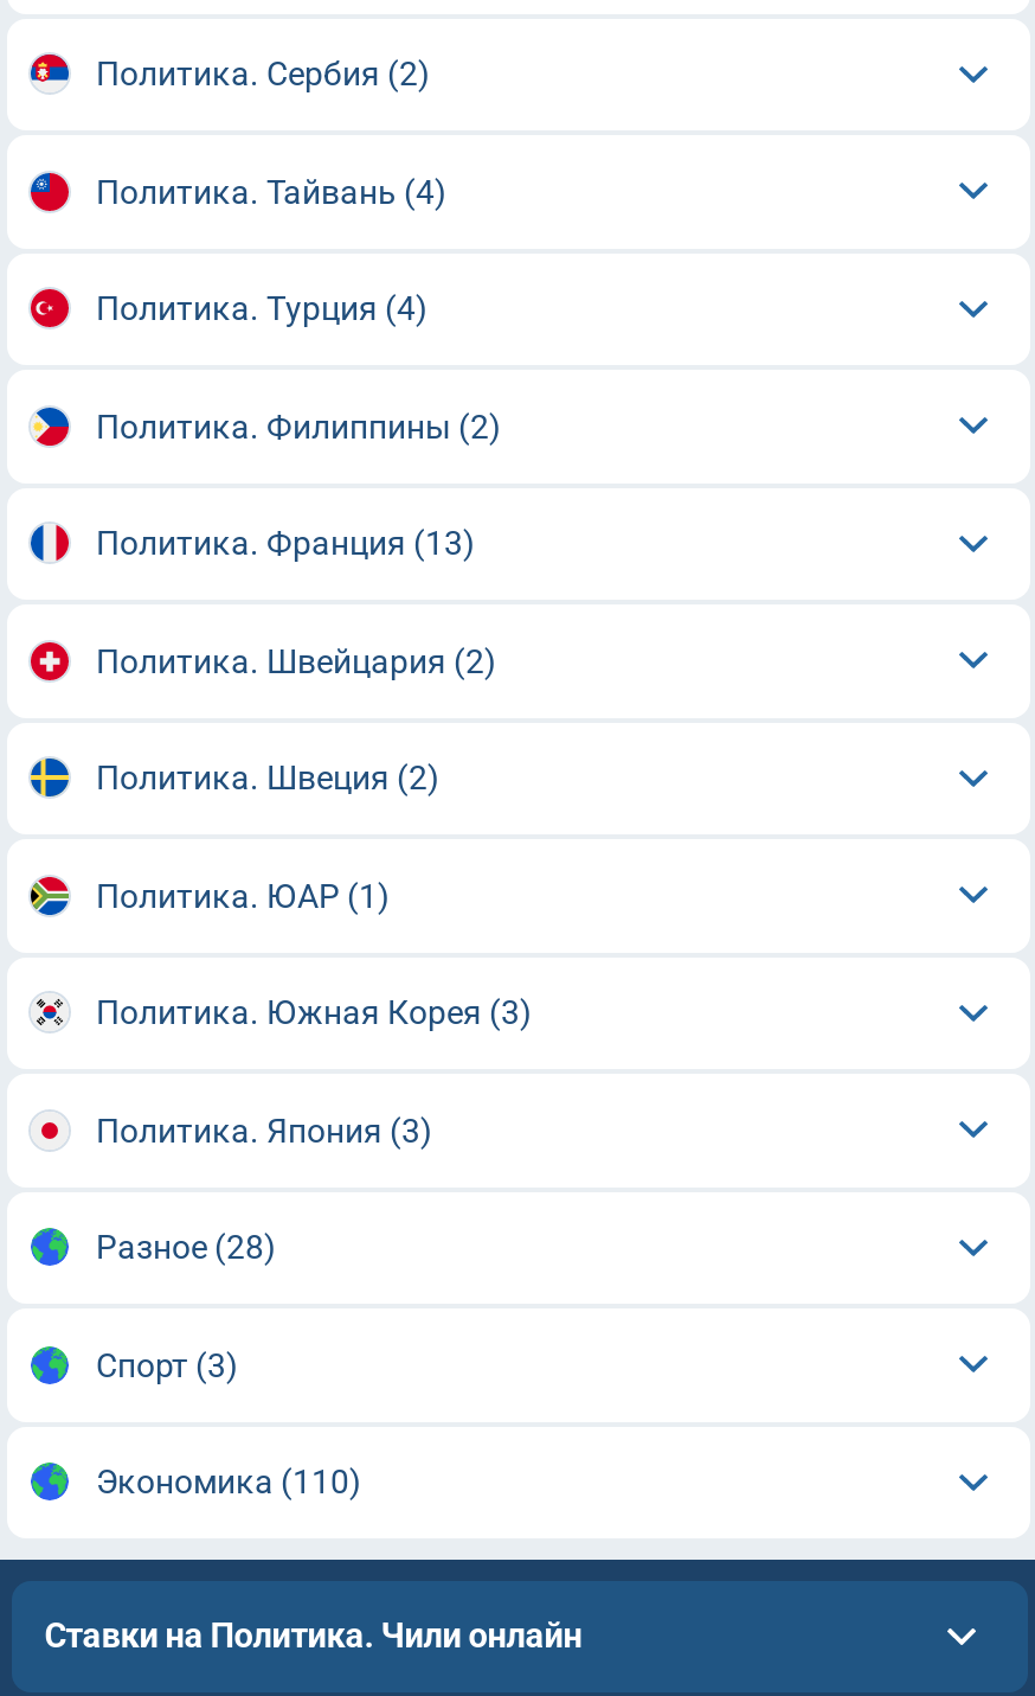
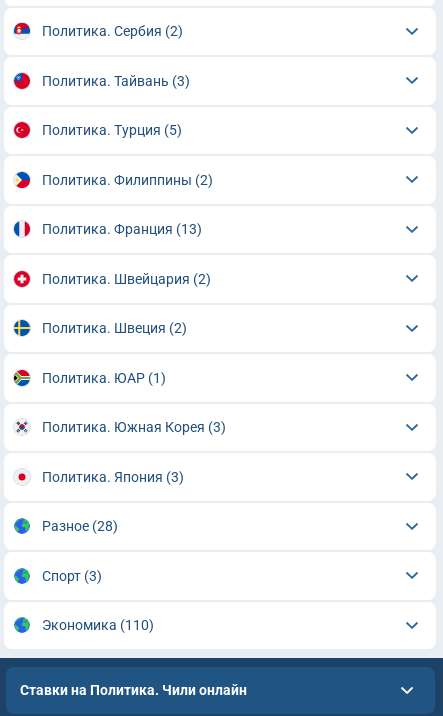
- Политика. Тайвань (4)
+ Политика. Тайвань (3)

- Политика. Турция (4)
+ Политика. Турция (5)
